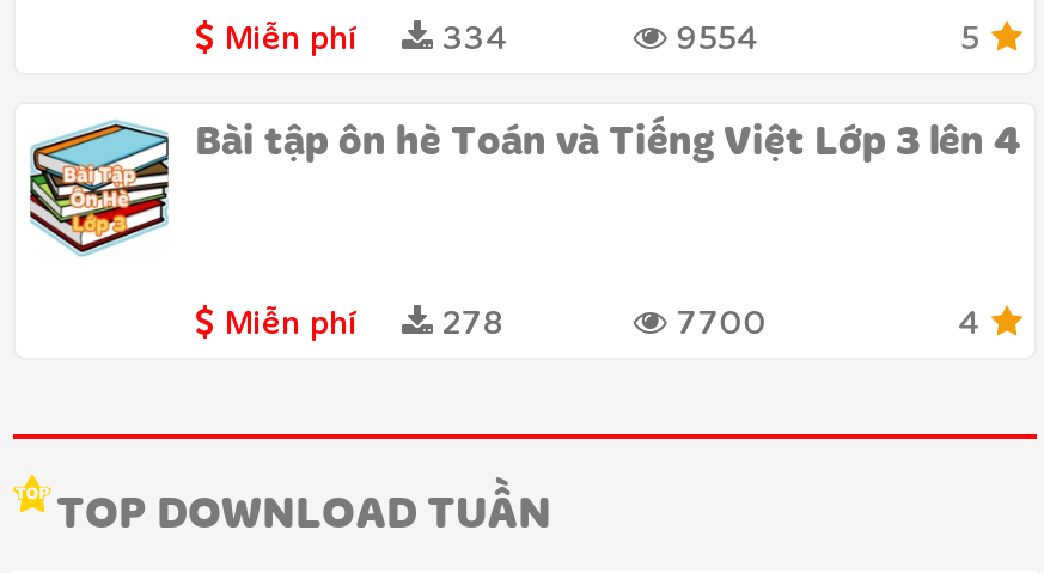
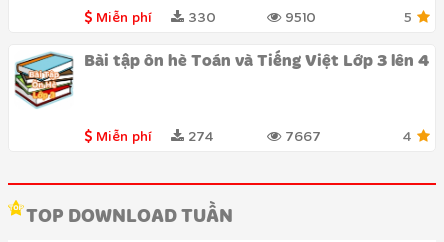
- Miễn phí 334
+ Miễn phí 330

- 9554
+ 9510

- Miễn phí 278
+ Miễn phí 274

- 7700
+ 7667
